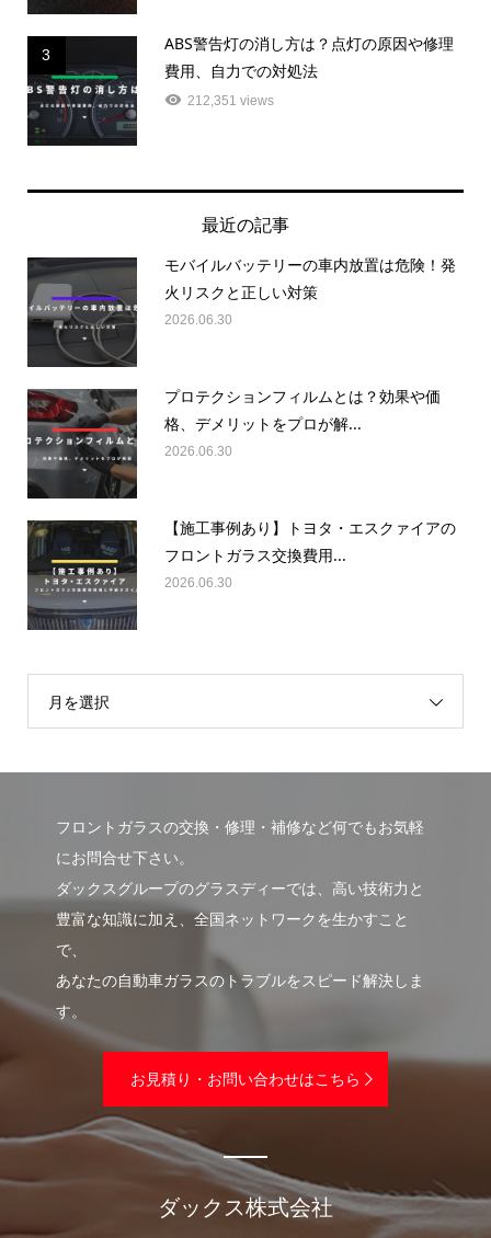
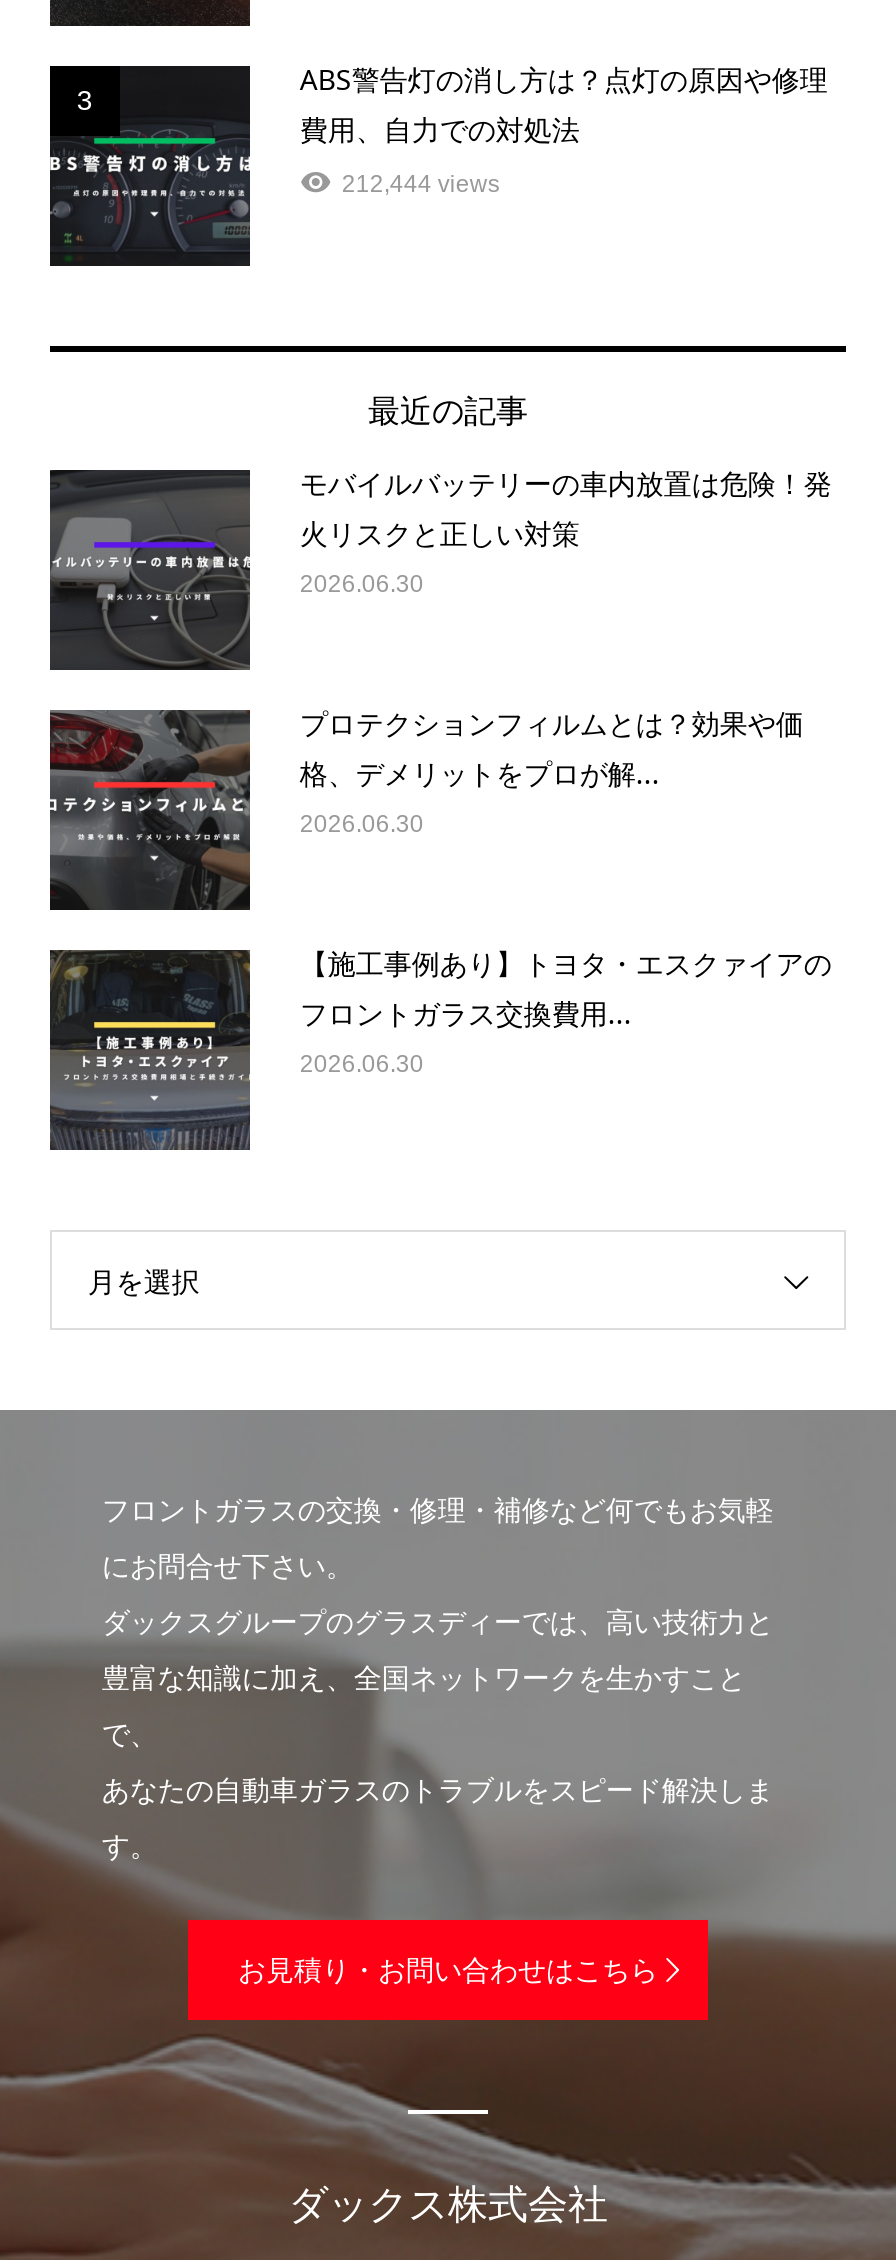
- 212,351 views
+ 212,444 views
